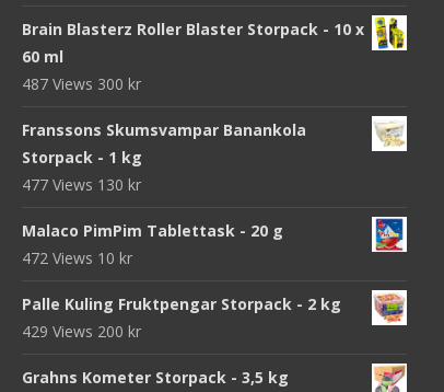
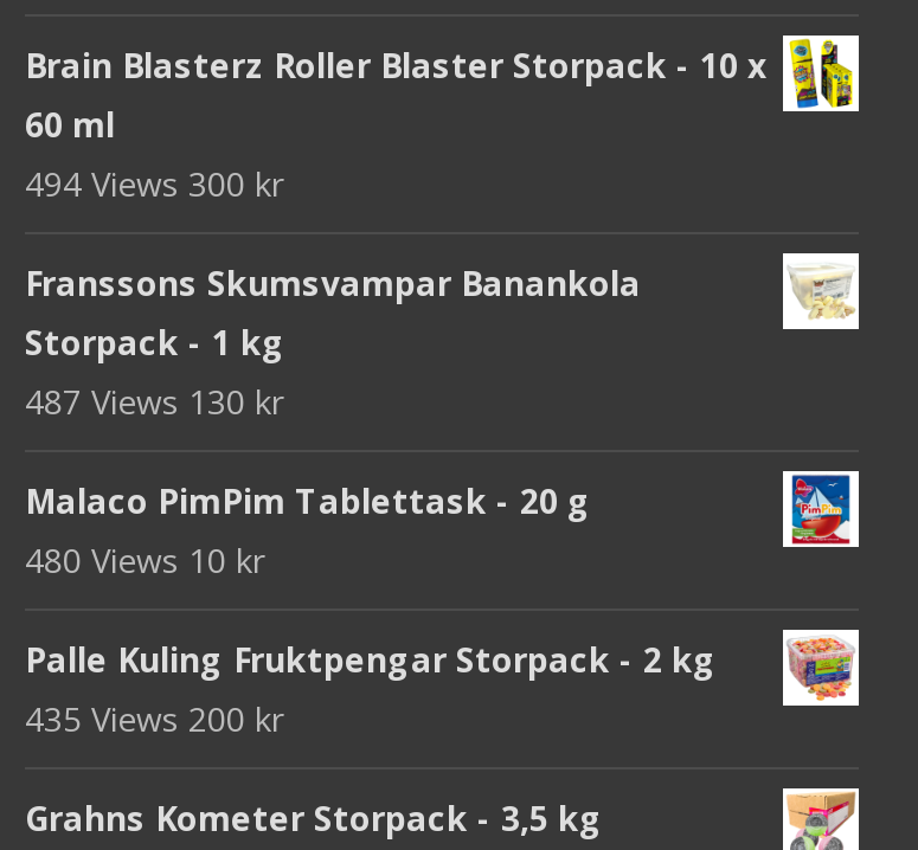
- 487 Views 300 kr
+ 494 Views 300 kr

- 477 Views 130 kr
+ 487 Views 130 kr

- 472 Views 10 kr
+ 480 Views 10 kr

- 429 Views 200 kr
+ 435 Views 200 kr
